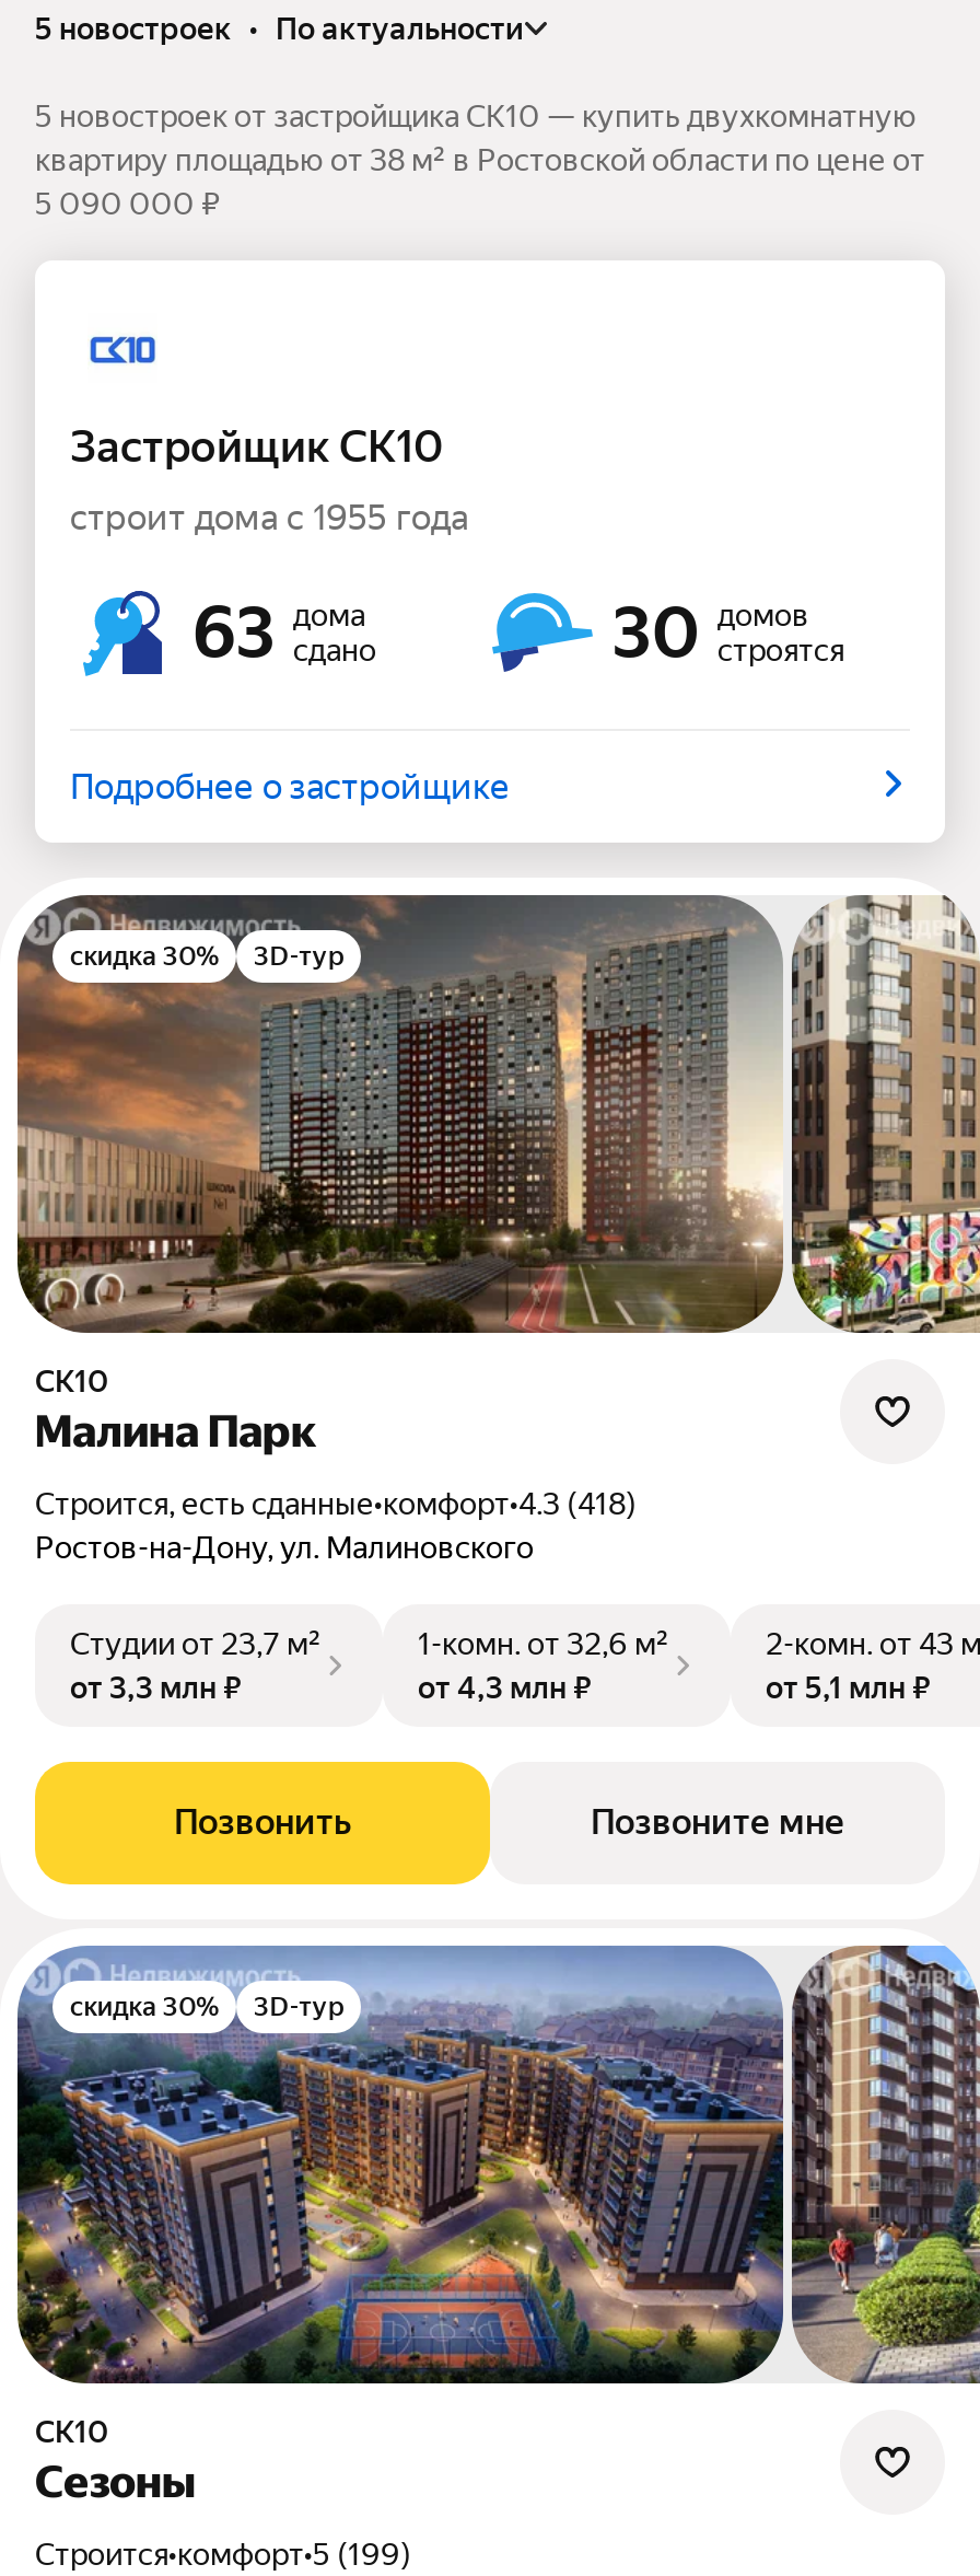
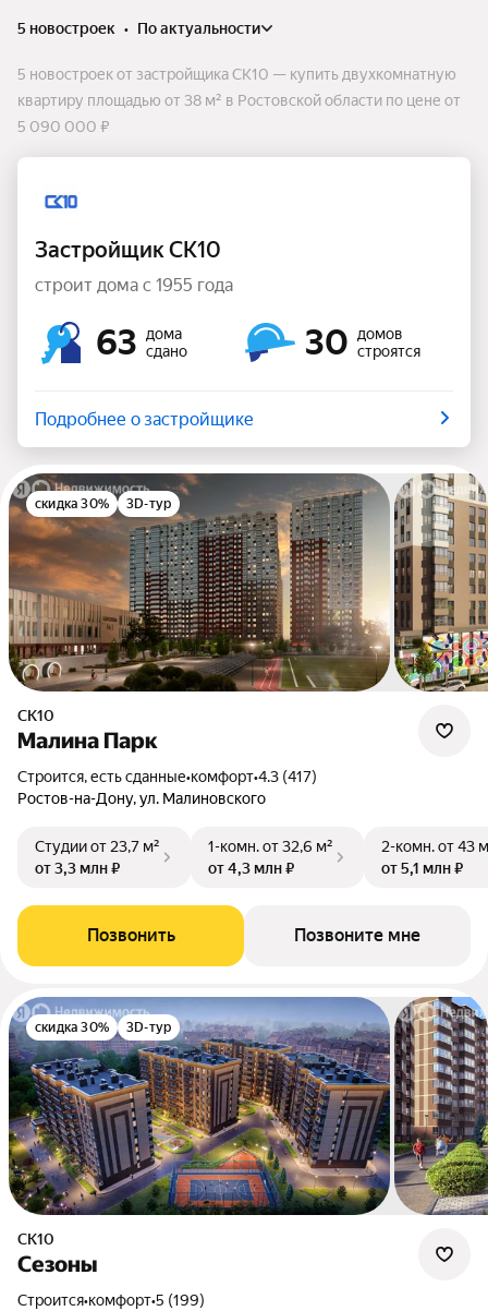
- Строится, есть сданные•комфорт•4.3 (418)
+ Строится, есть сданные•комфорт•4.3 (417)
